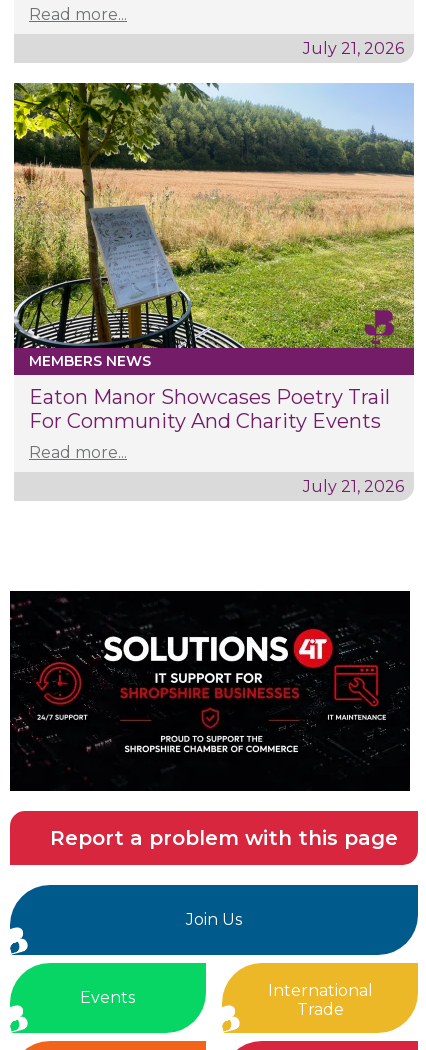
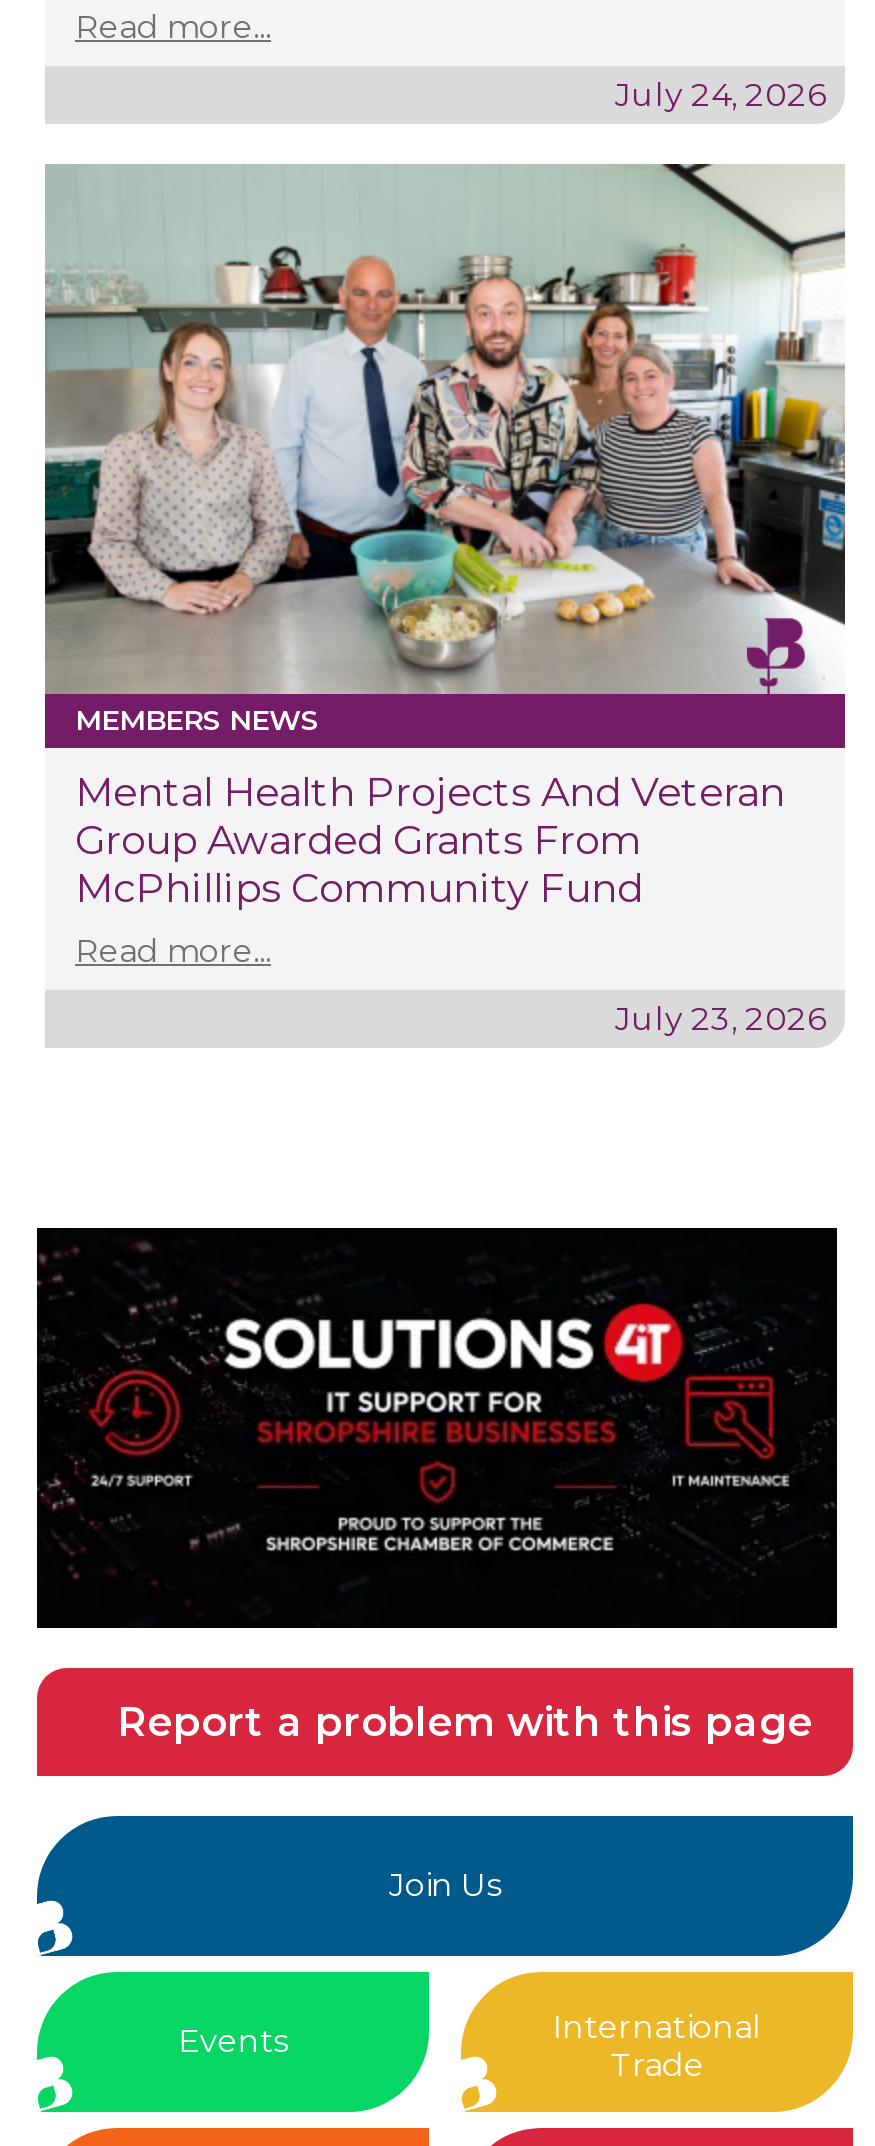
- July 21, 2026
+ July 24, 2026

- [image]
- Eaton Manor Showcases Poetry Trail
- For Community And Charity Events
+ [image]
+ Mental Health Projects And Veteran
+ Group Awarded Grants From
+ McPhillips Community Fund

- July 21, 2026
+ July 23, 2026
